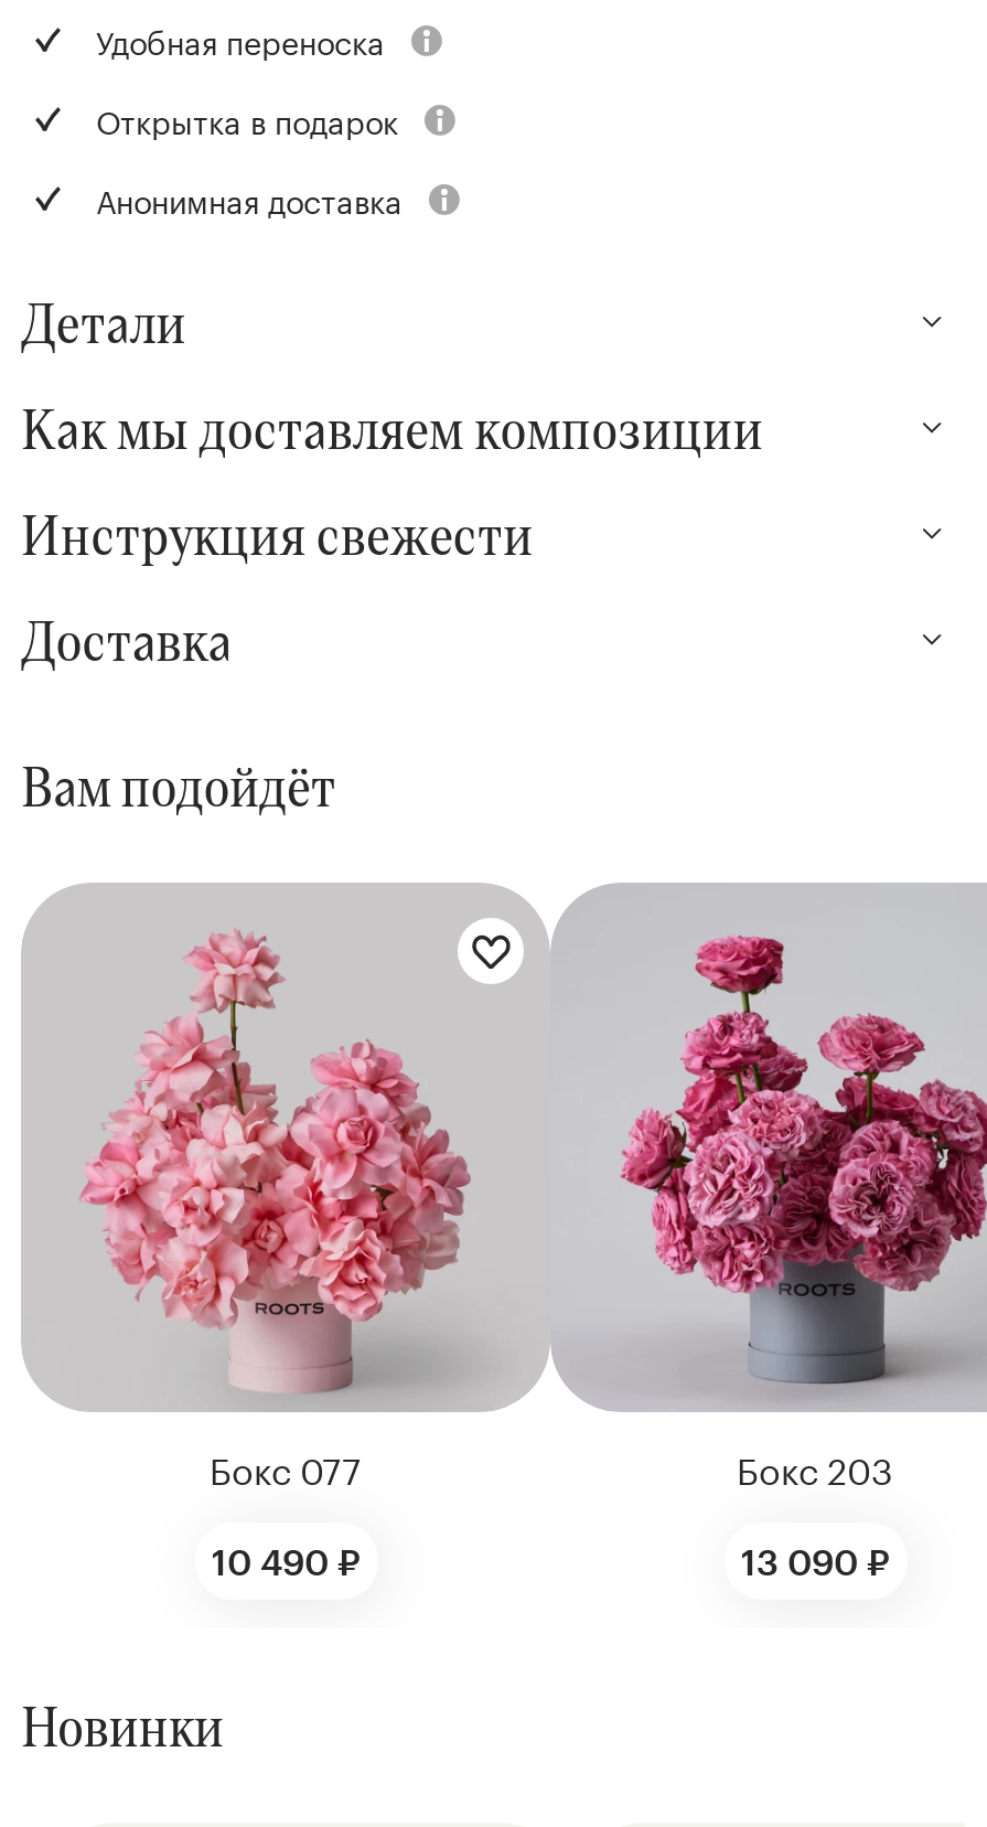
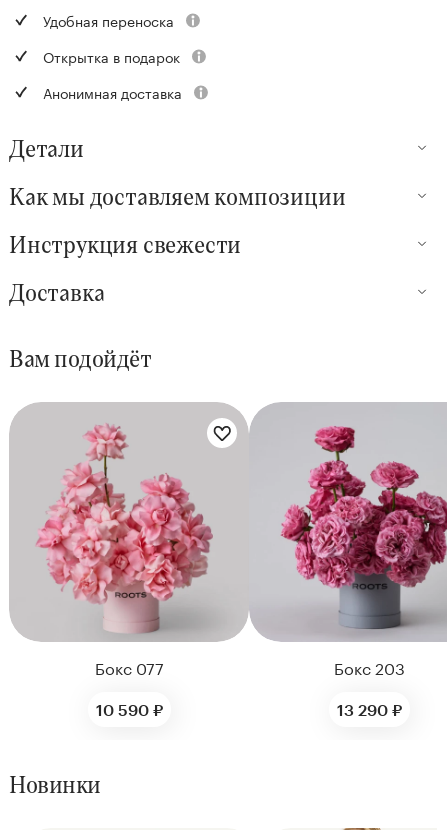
- 10 490 ₽
+ 10 590 ₽

- 13 090 ₽
+ 13 290 ₽
